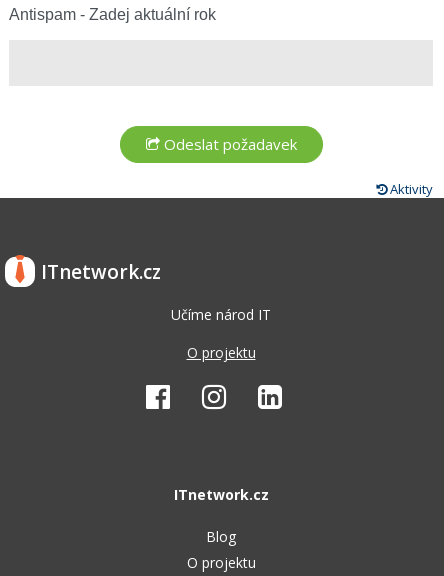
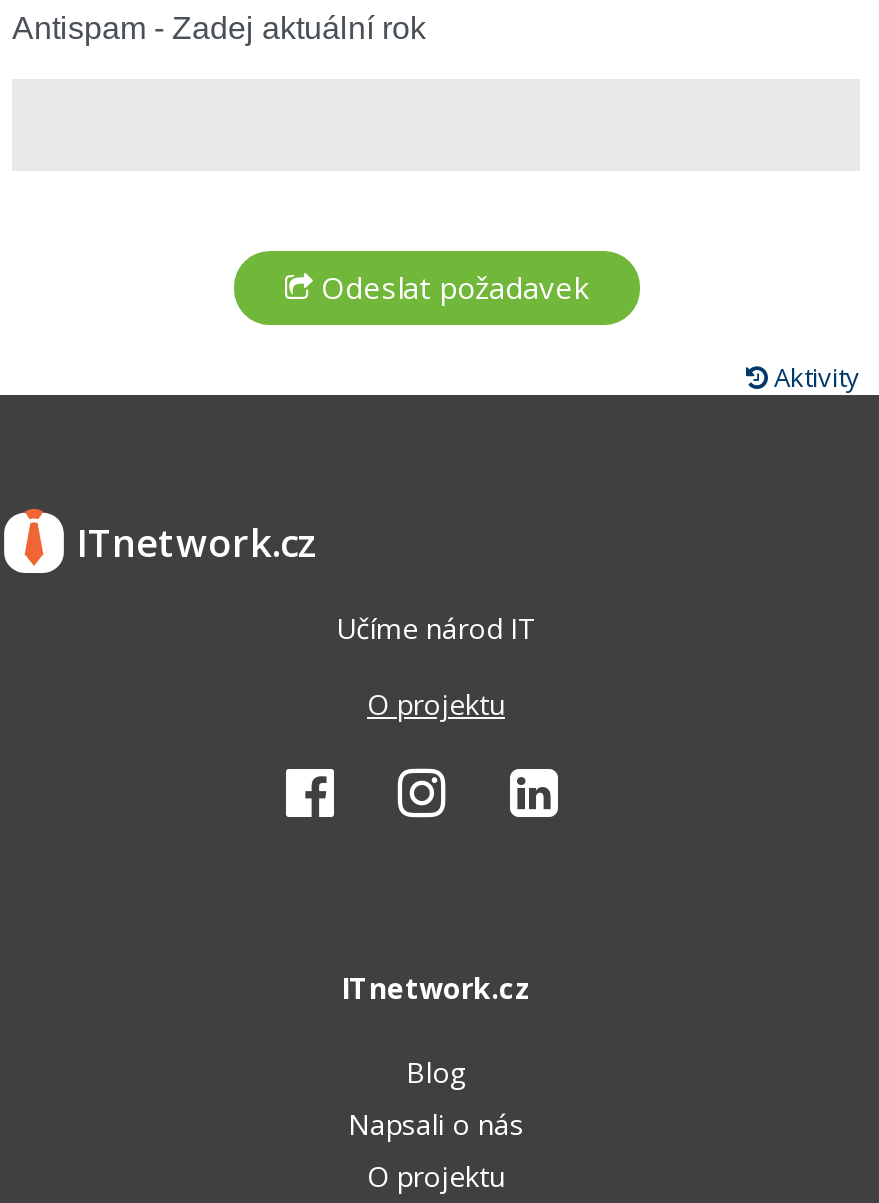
+ Napsali o nás
